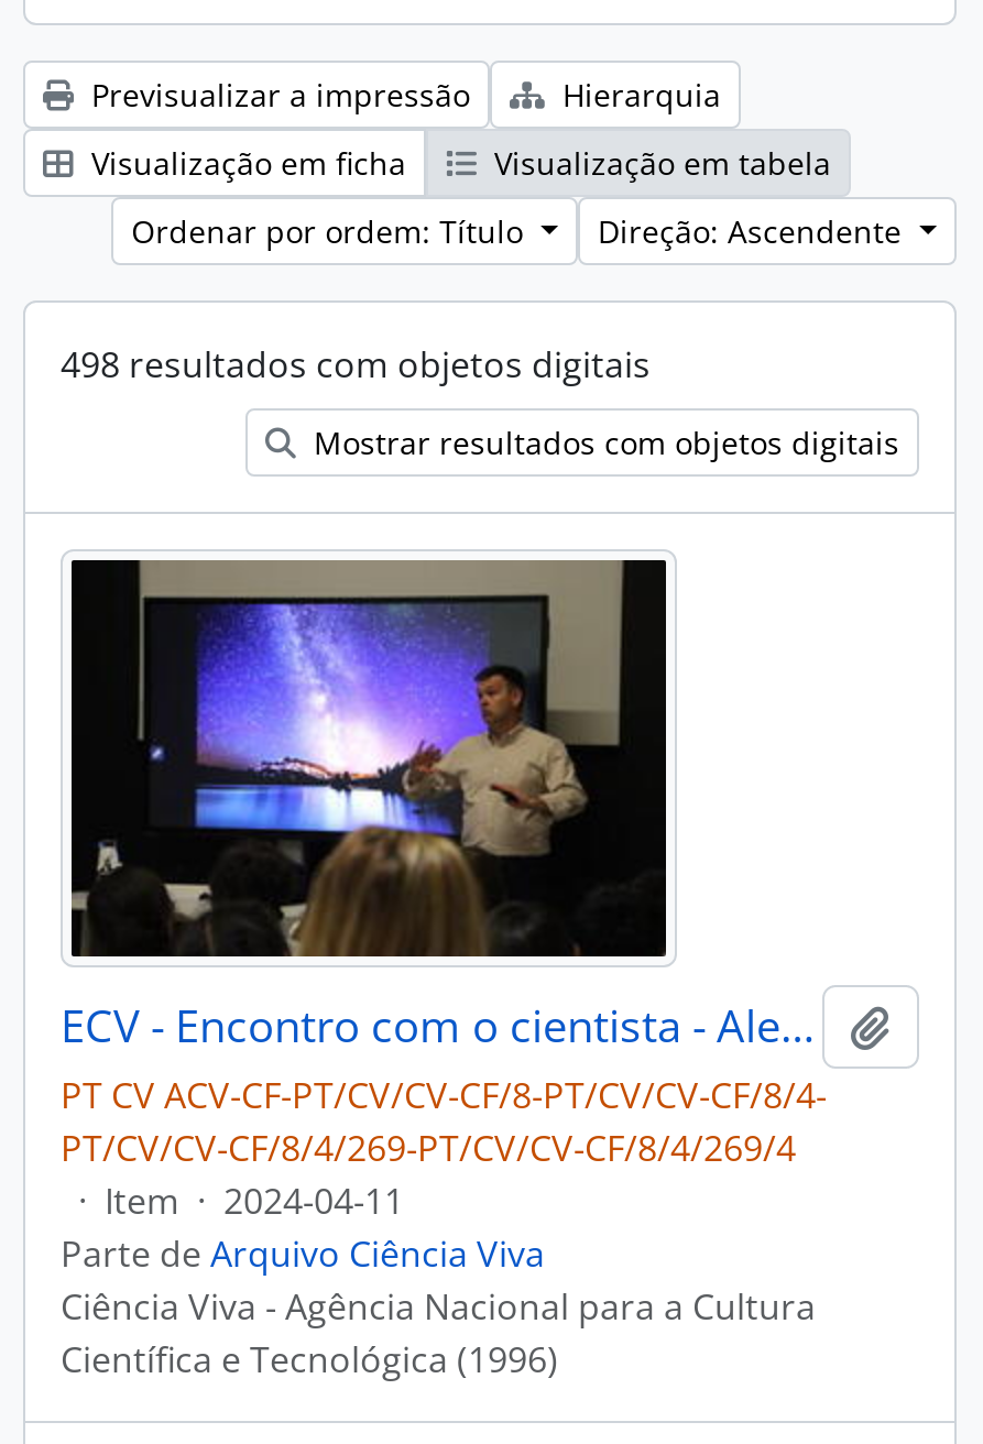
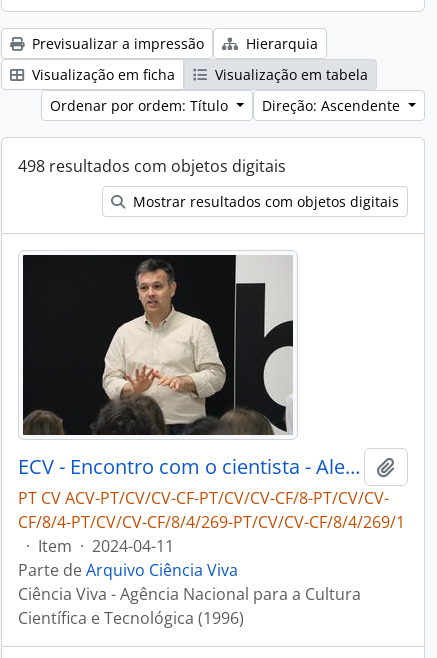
- [image]
+ [image]

- PT CV ACV-CF-PT/CV/CV-CF/8-PT/CV/CV-CF/8/4-
- PT/CV/CV-CF/8/4/269-PT/CV/CV-CF/8/4/269/4
+ PT CV ACV-PT/CV/CV-CF-PT/CV/CV-CF/8-PT/CV/CV-
+ CF/8/4-PT/CV/CV-CF/8/4/269-PT/CV/CV-CF/8/4/269/1
